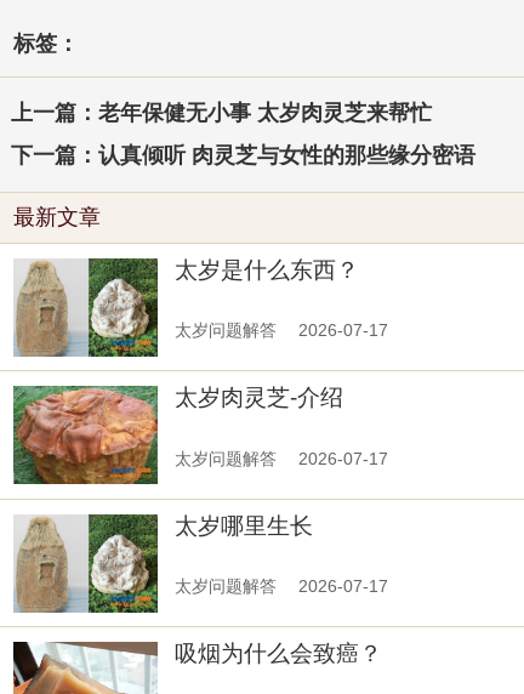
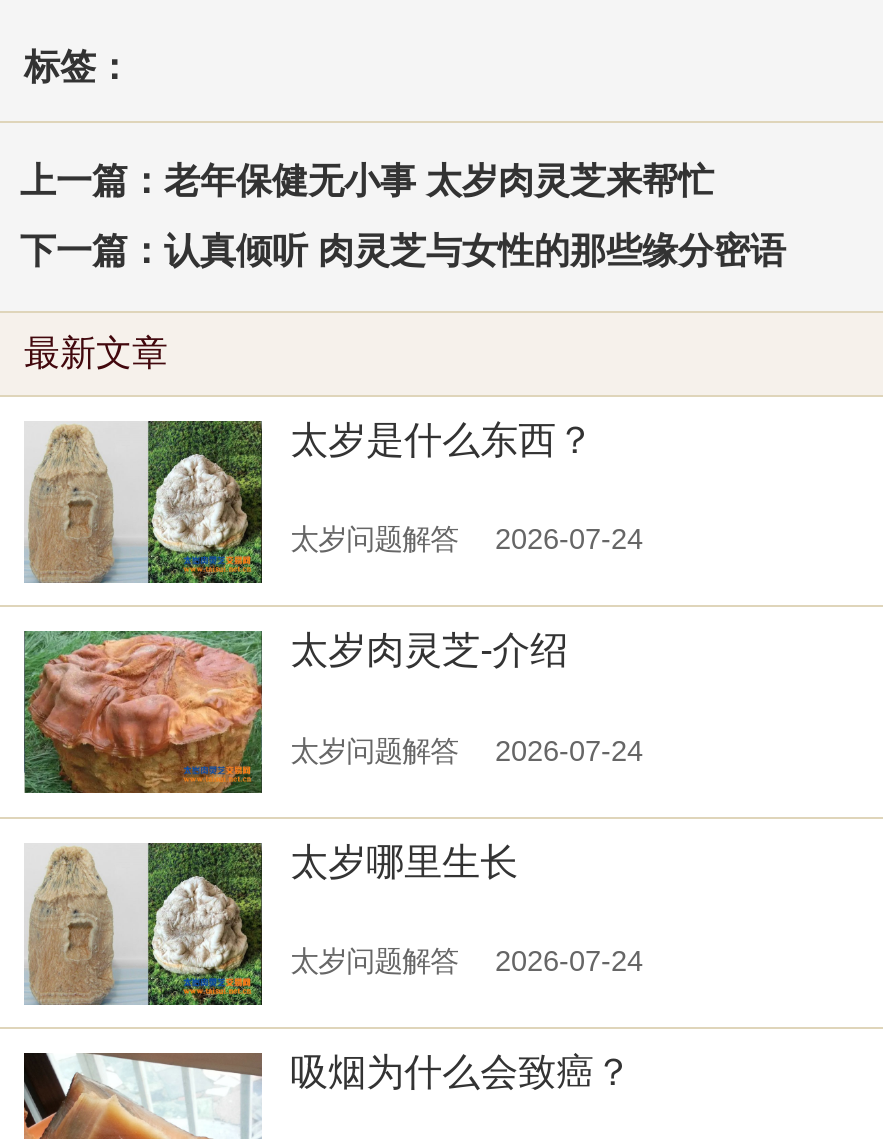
- 太岁问题解答 2026-07-17
+ 太岁问题解答 2026-07-24

- 太岁问题解答 2026-07-17
+ 太岁问题解答 2026-07-24

- 太岁问题解答 2026-07-17
+ 太岁问题解答 2026-07-24
